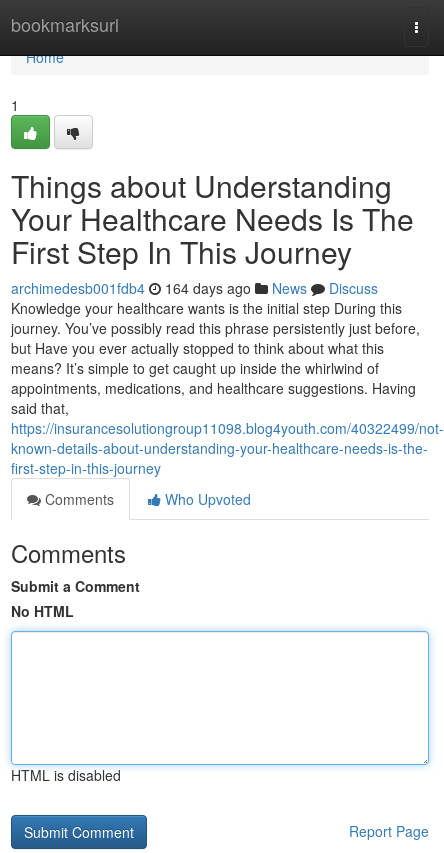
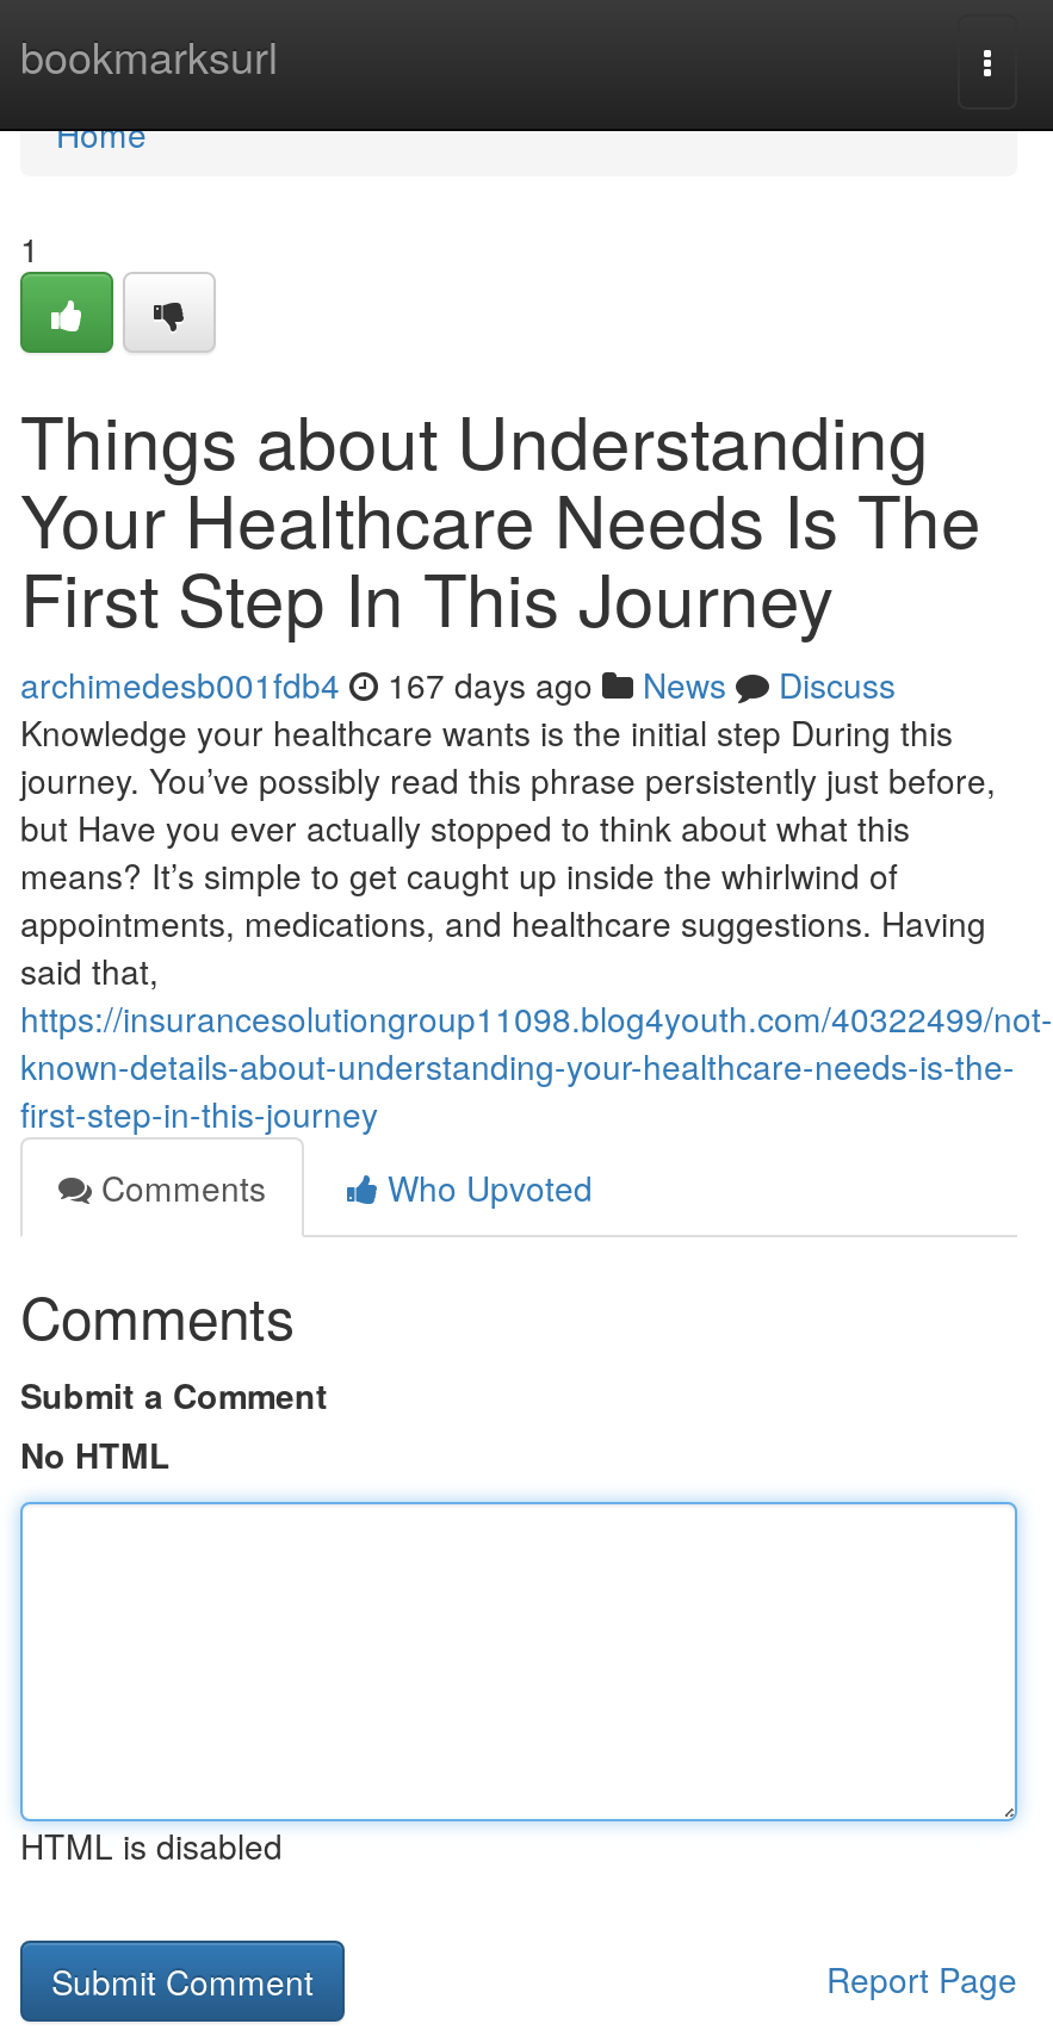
- archimedesb001fdb4 164 days ago News Discuss
+ archimedesb001fdb4 167 days ago News Discuss
